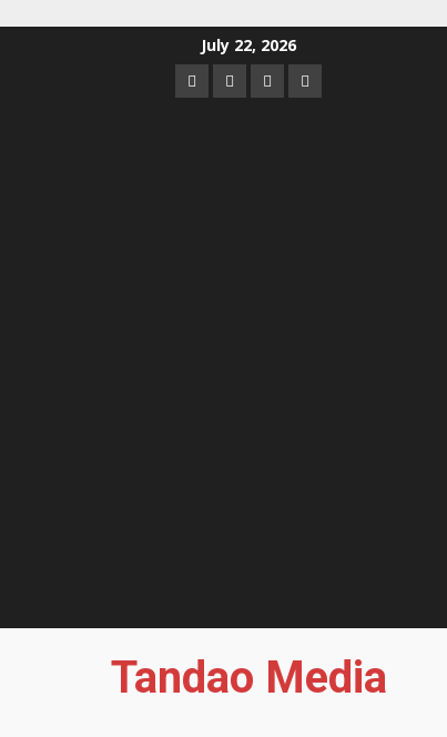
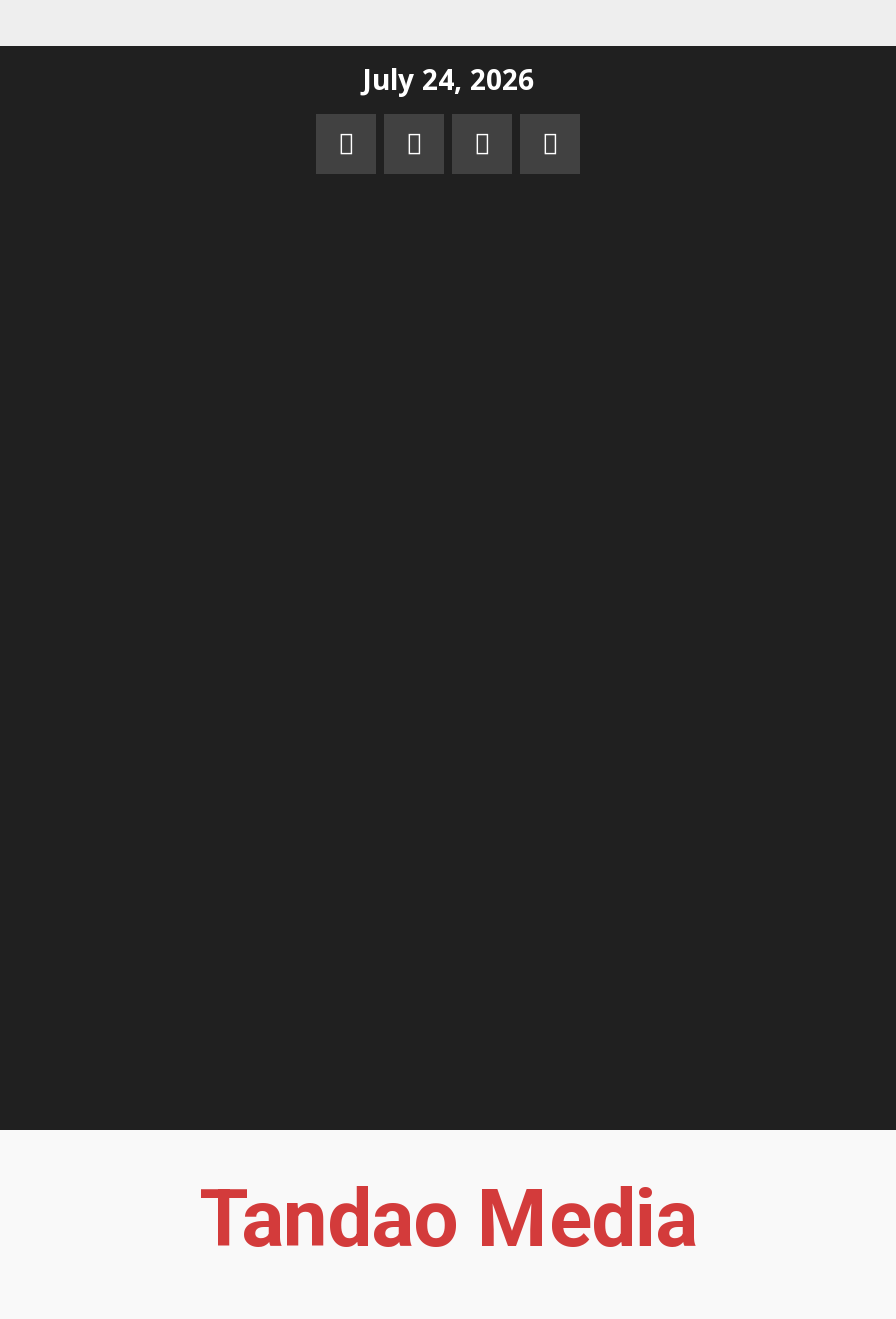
- July 22, 2026
+ July 24, 2026
